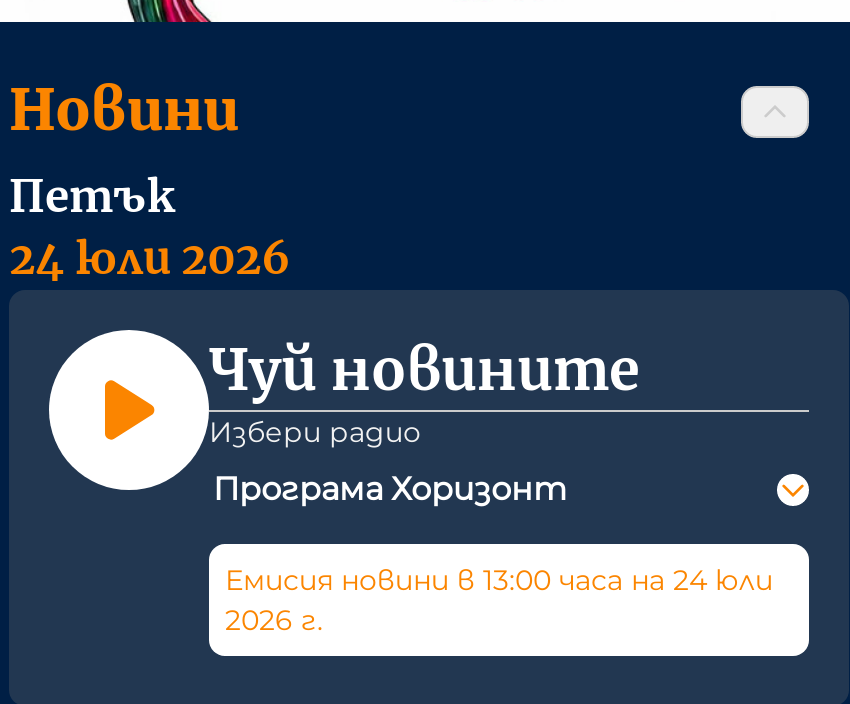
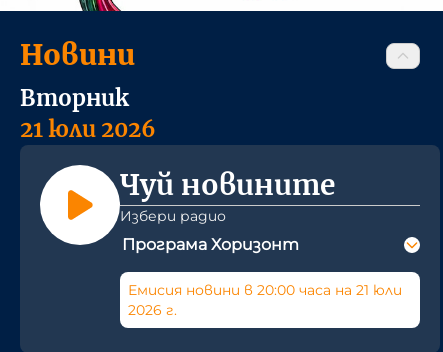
- Петък
- 24 юли 2026
+ Вторник
+ 21 юли 2026

- Емисия новини в 13:00 часа на 24 юли
+ Емисия новини в 20:00 часа на 21 юли
